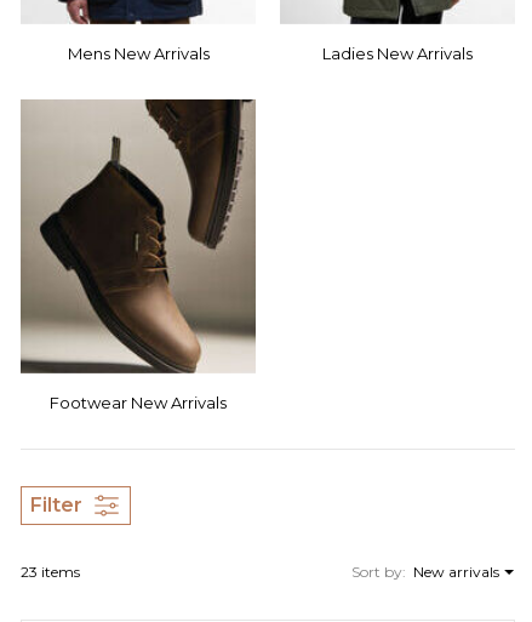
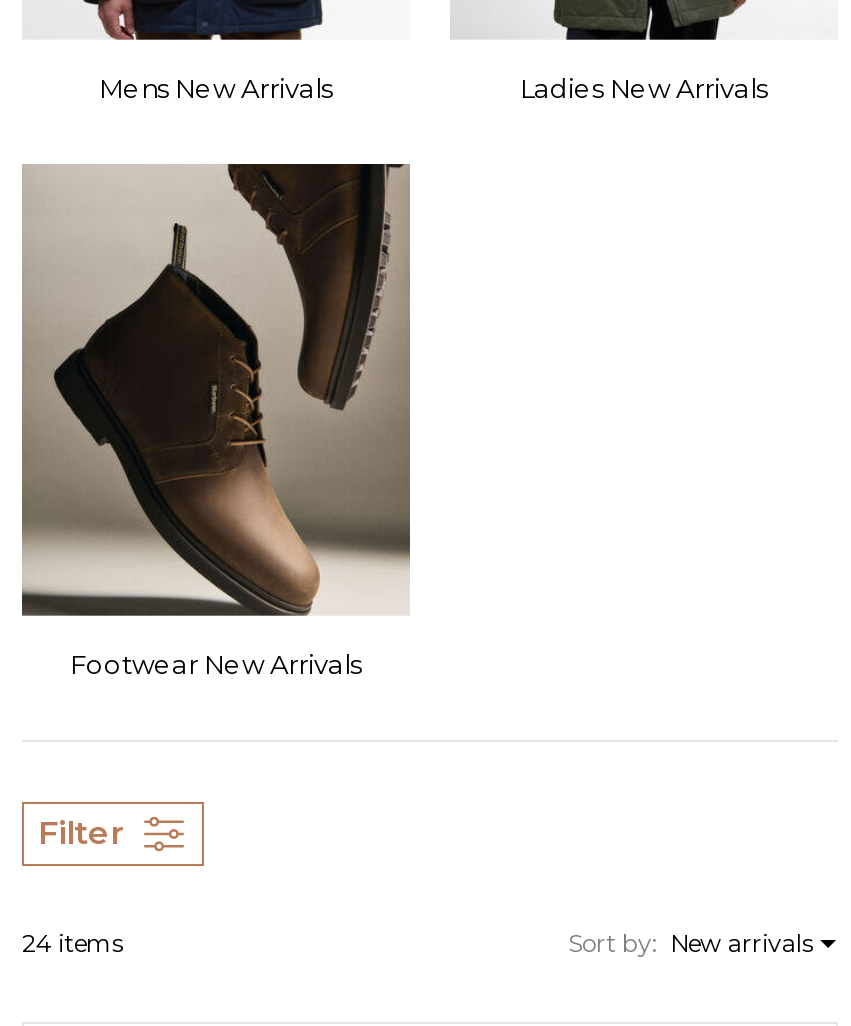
- 23 items
+ 24 items
